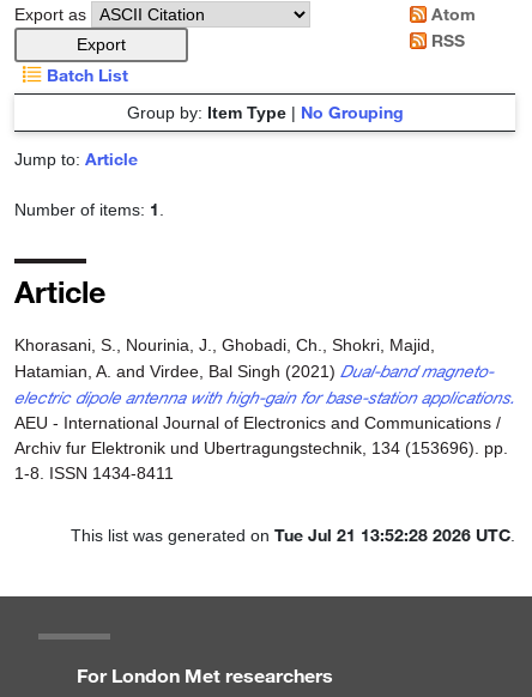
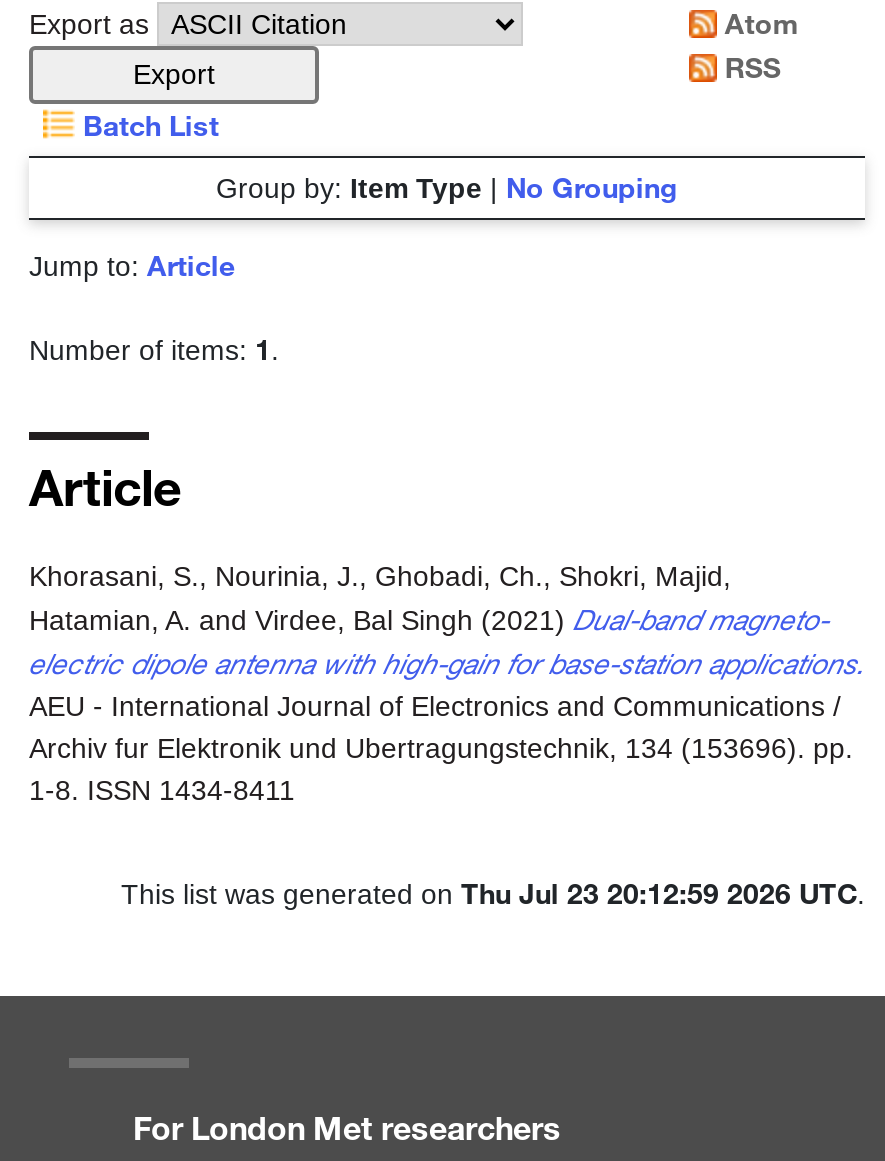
- This list was generated on Tue Jul 21 13:52:28 2026 UTC.
+ This list was generated on Thu Jul 23 20:12:59 2026 UTC.
